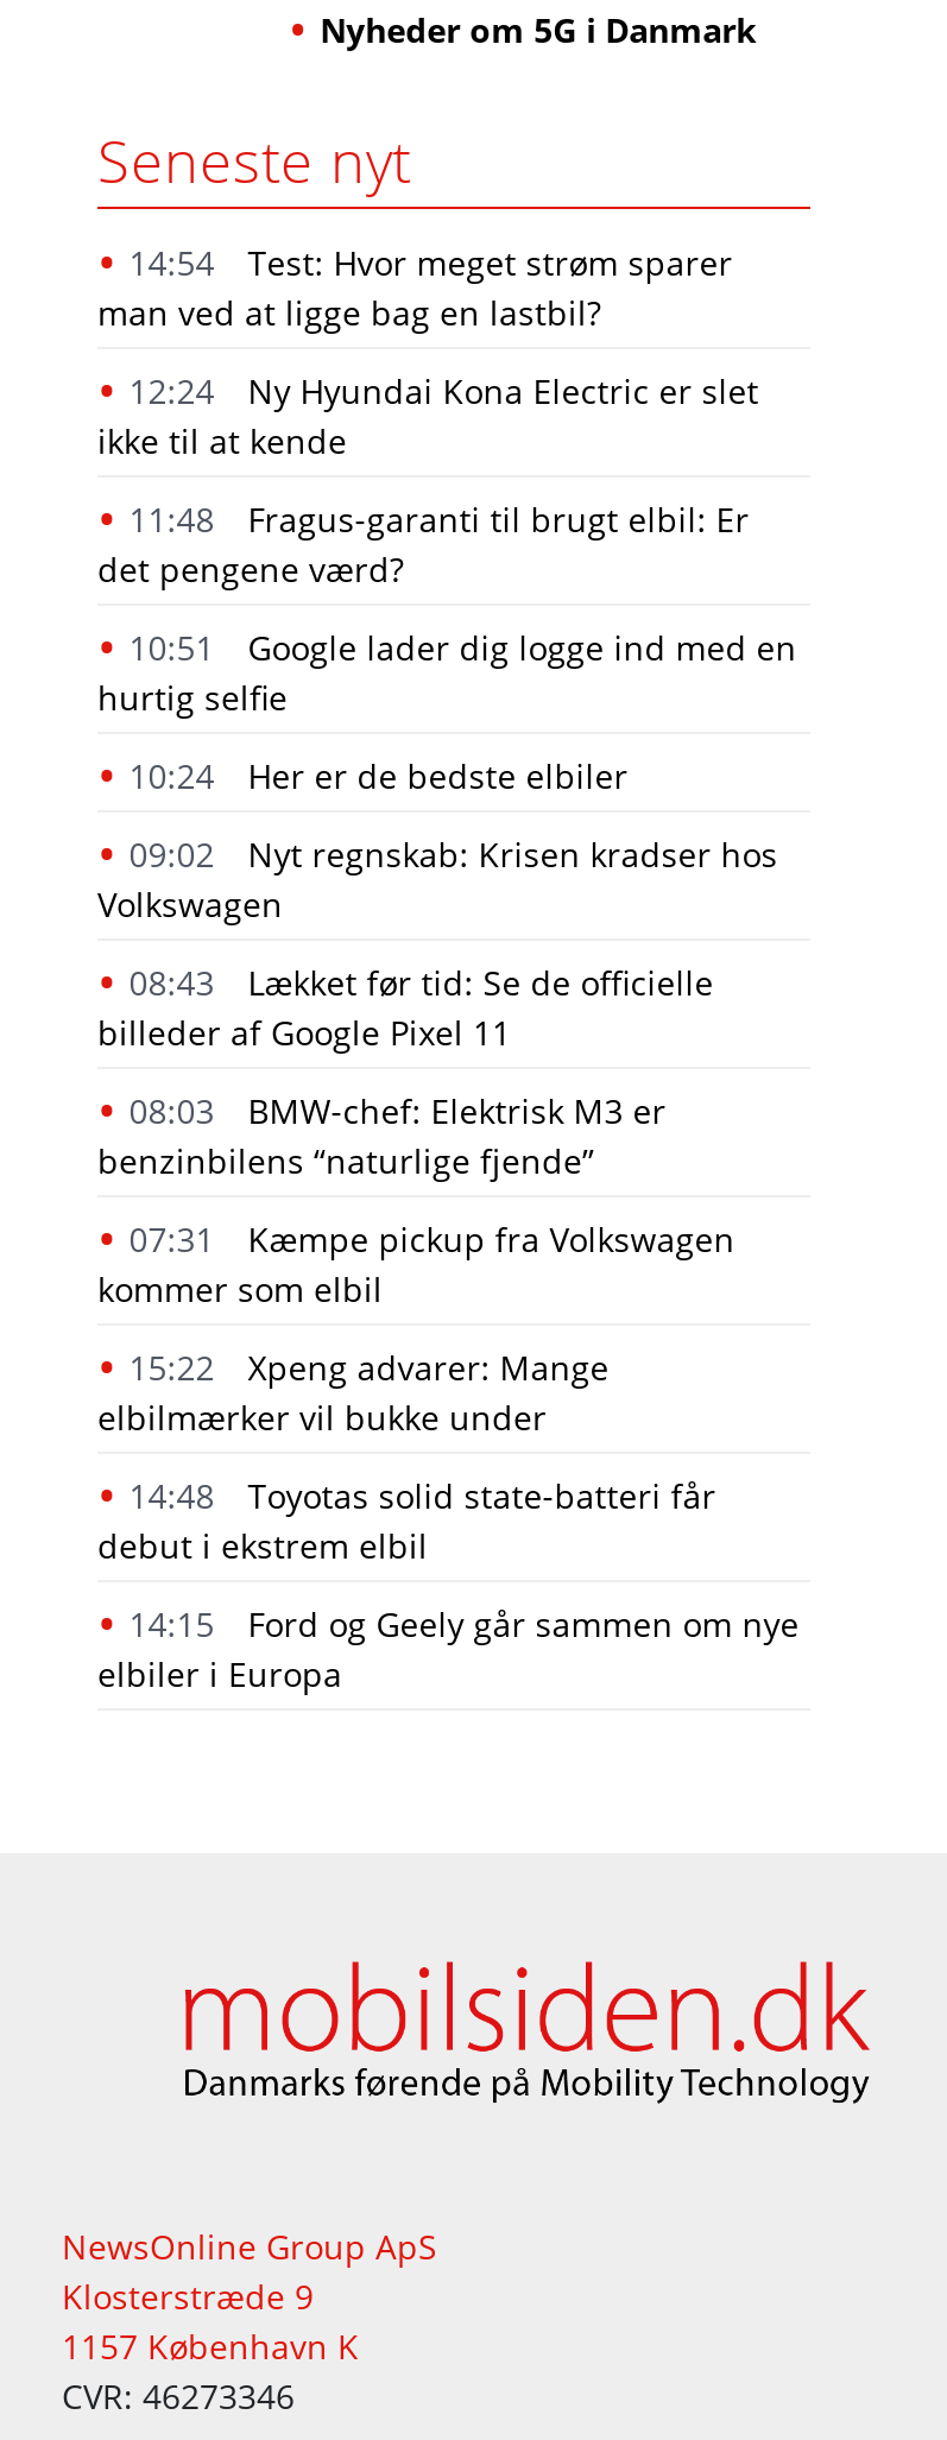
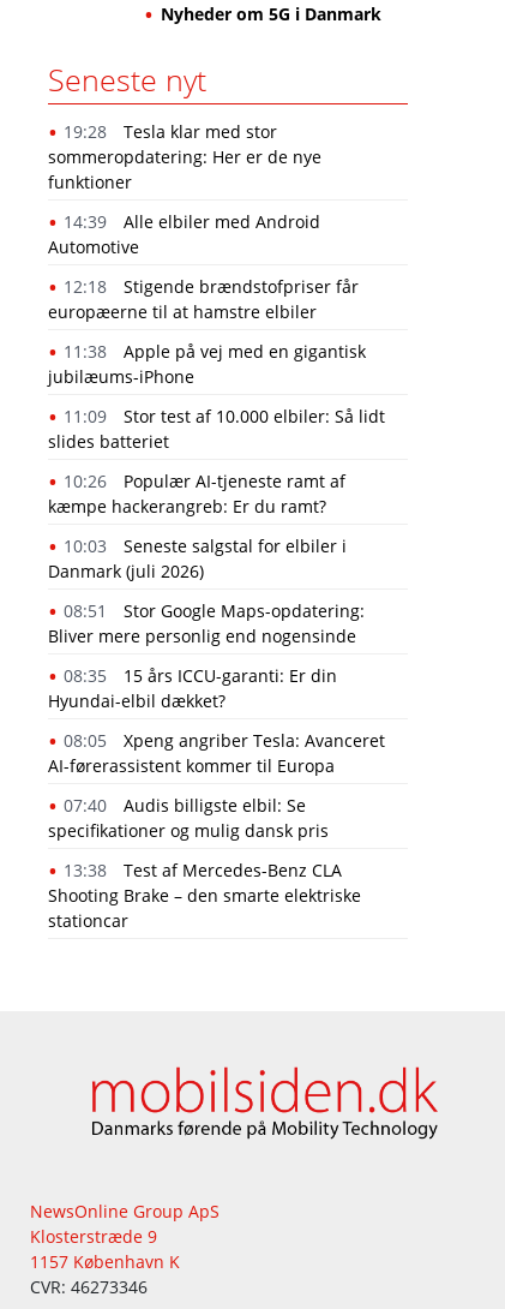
- 14:54
- Test: Hvor meget strøm sparer
- man ved at ligge bag en lastbil?
+ 19:28
+ Tesla klar med stor
+ sommeropdatering: Her er de nye
+ funktioner

- 12:24
- Ny Hyundai Kona Electric er slet
- ikke til at kende
+ 14:39
+ Alle elbiler med Android
+ Automotive

- 11:48
- Fragus-garanti til brugt elbil: Er
- det pengene værd?
+ 12:18
+ Stigende brændstofpriser får
+ europæerne til at hamstre elbiler

- 10:51
- Google lader dig logge ind med en
- hurtig selfie
+ 11:38
+ Apple på vej med en gigantisk
+ jubilæums-iPhone

- 10:24
- Her er de bedste elbiler
+ 11:09
+ Stor test af 10.000 elbiler: Så lidt
+ slides batteriet

- 09:02
- Nyt regnskab: Krisen kradser hos
- Volkswagen
+ 10:26
+ Populær AI-tjeneste ramt af
+ kæmpe hackerangreb: Er du ramt?

- 08:43
- Lækket før tid: Se de officielle
- billeder af Google Pixel 11
+ 10:03
+ Seneste salgstal for elbiler i
+ Danmark (juli 2026)

- 08:03
- BMW-chef: Elektrisk M3 er
- benzinbilens “naturlige fjende”
+ 08:51
+ Stor Google Maps-opdatering:
+ Bliver mere personlig end nogensinde

- 07:31
- Kæmpe pickup fra Volkswagen
- kommer som elbil
+ 08:35
+ 15 års ICCU-garanti: Er din
+ Hyundai-elbil dækket?

- 15:22
- Xpeng advarer: Mange
- elbilmærker vil bukke under
+ 08:05
+ Xpeng angriber Tesla: Avanceret
+ AI-førerassistent kommer til Europa

- 14:48
- Toyotas solid state-batteri får
- debut i ekstrem elbil
+ 07:40
+ Audis billigste elbil: Se
+ specifikationer og mulig dansk pris

- 14:15
- Ford og Geely går sammen om nye
- elbiler i Europa
+ 13:38
+ Test af Mercedes-Benz CLA
+ Shooting Brake – den smarte elektriske
+ stationcar
